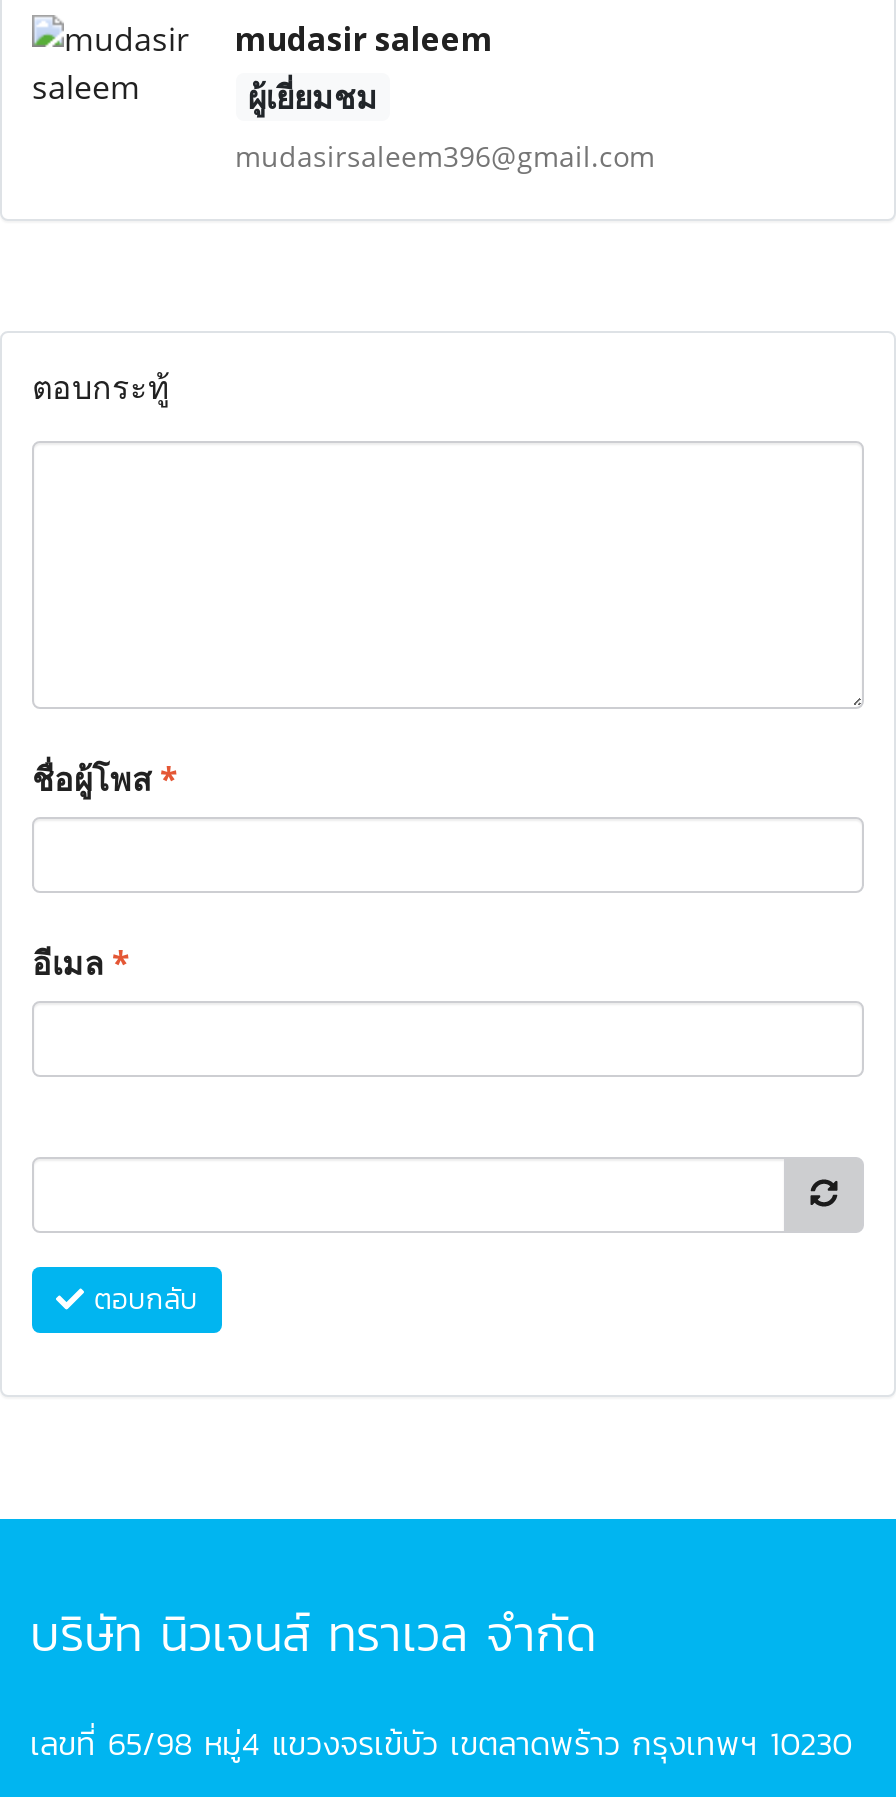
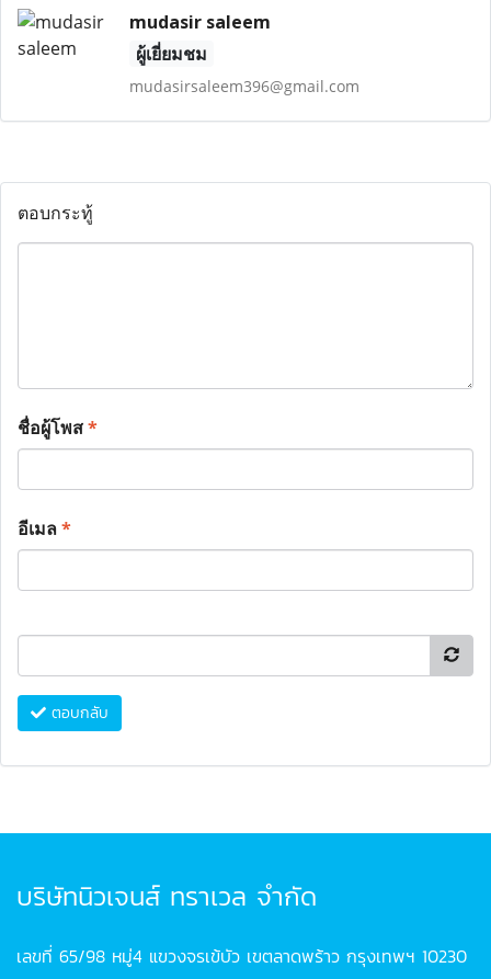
- บริษัท นิวเจนส์ ทราเวล จำกัด
+ บริษัทนิวเจนส์ ทราเวล จำกัด
